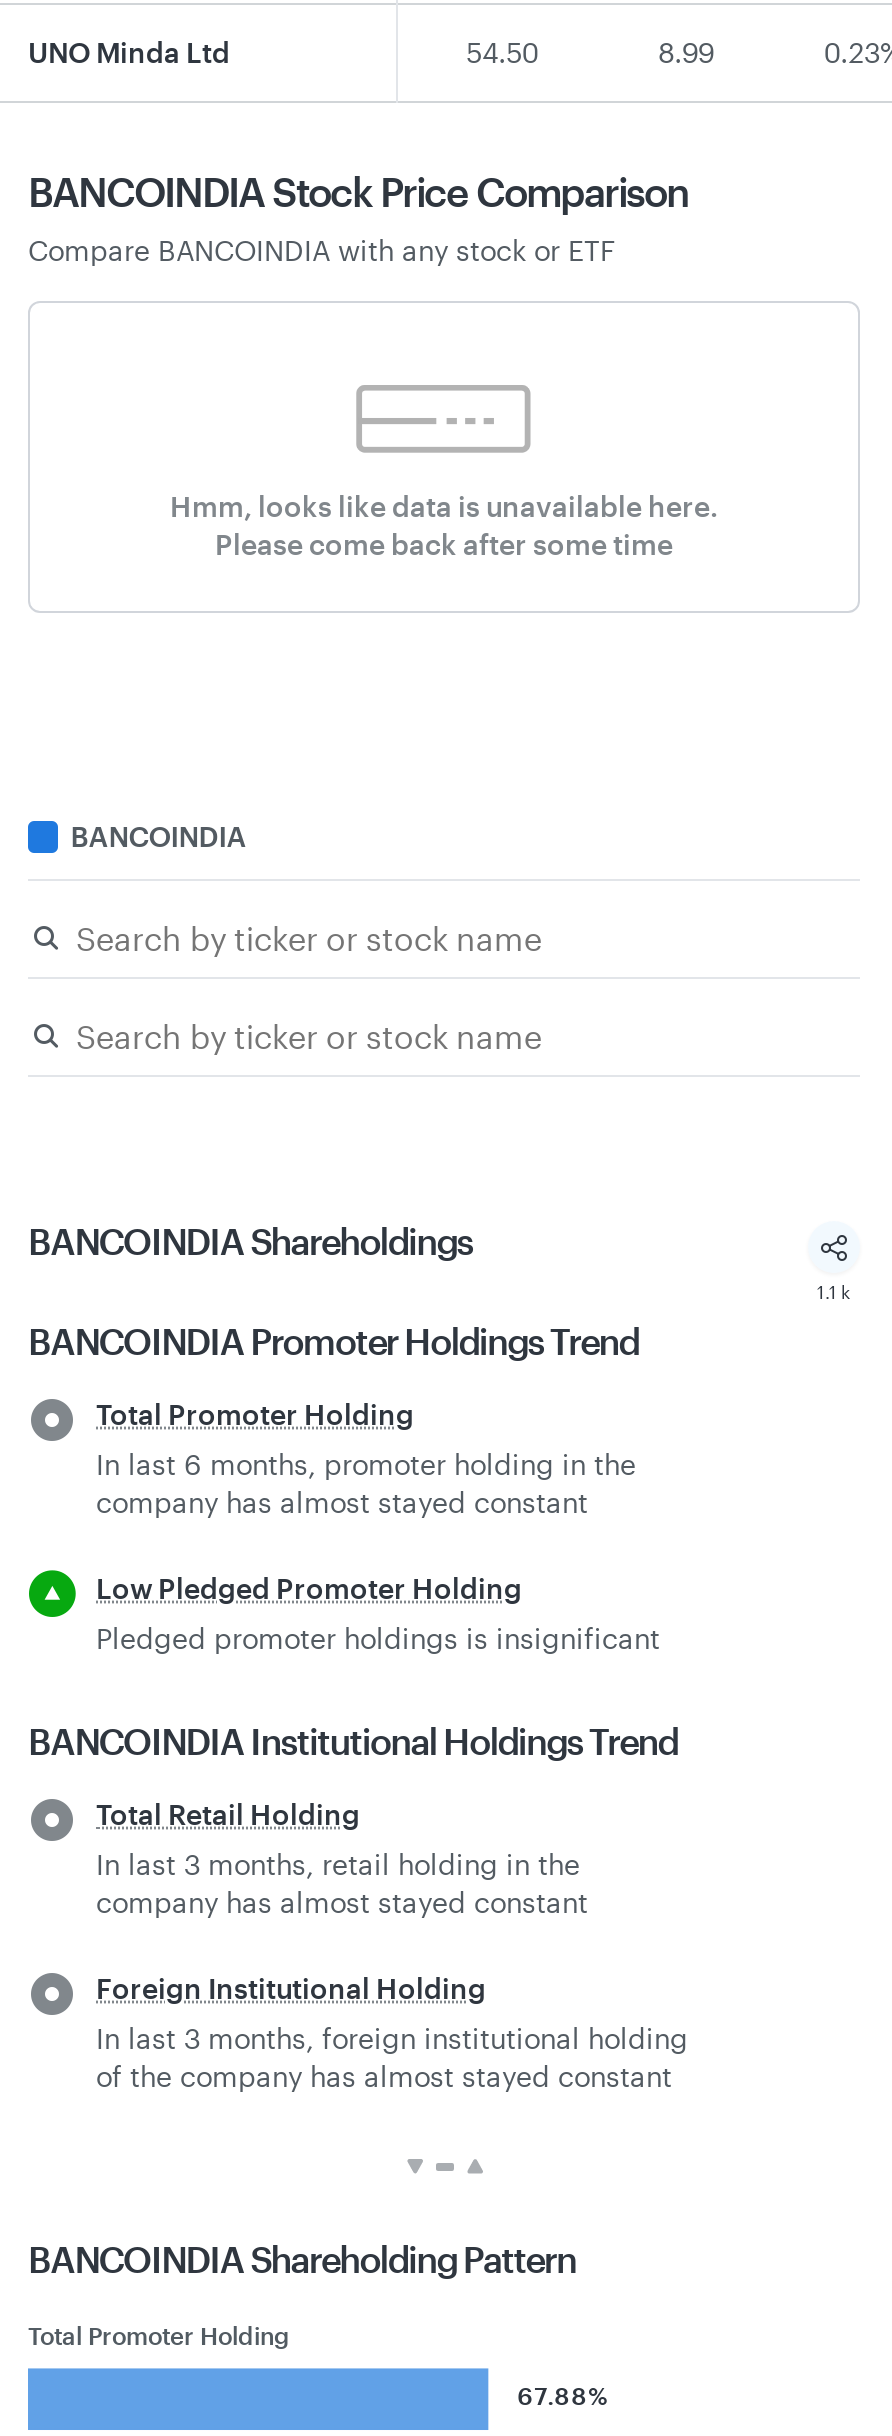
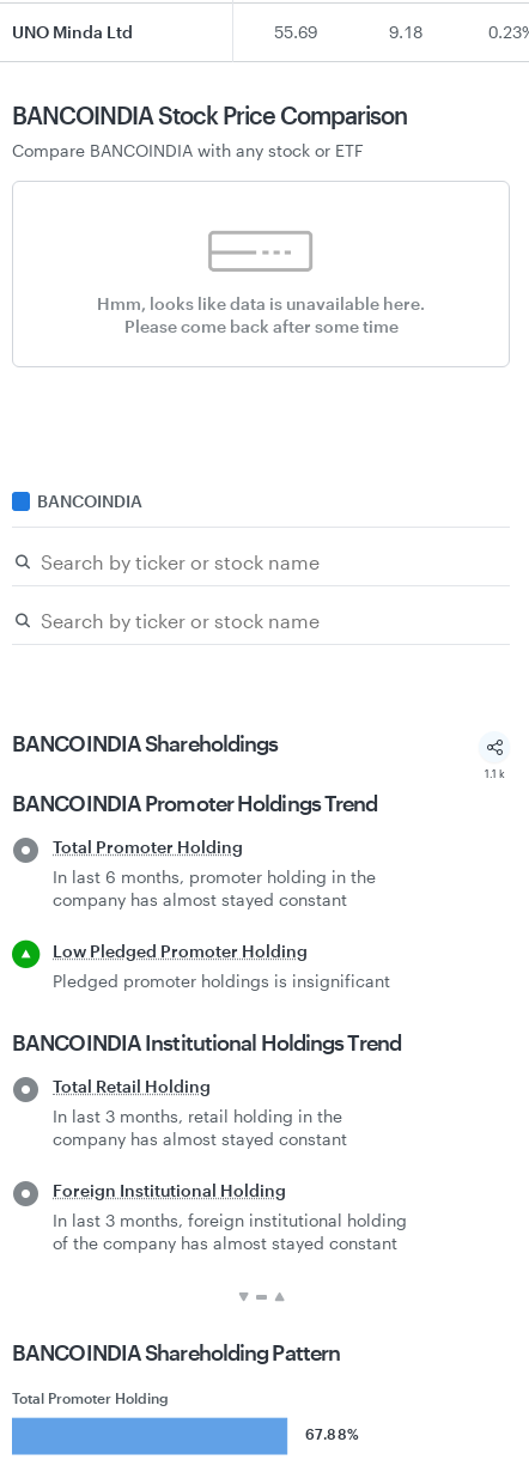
- 54.50
+ 55.69

- 8.99
+ 9.18
